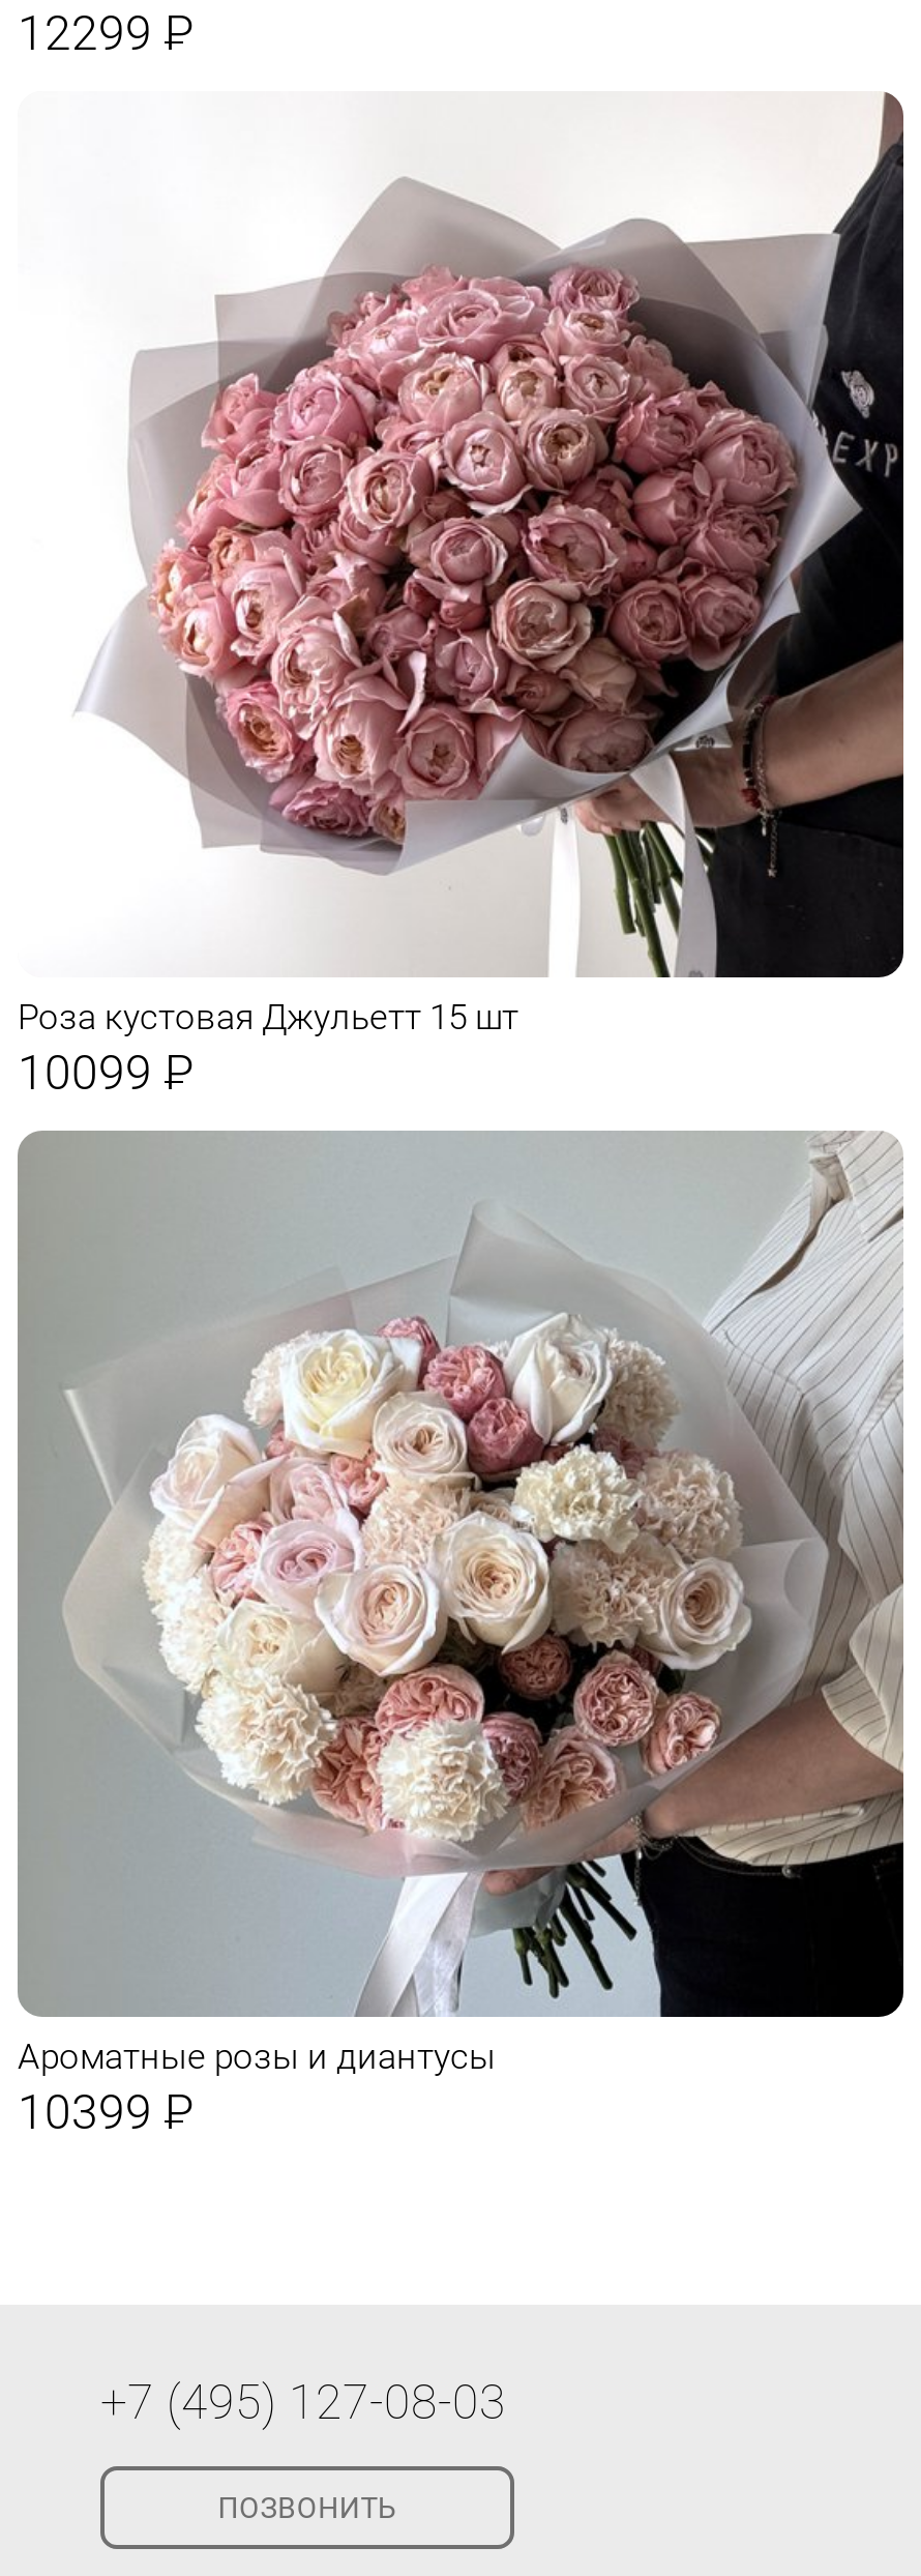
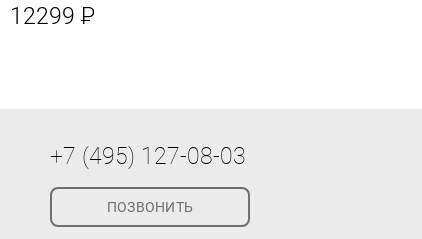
- [image]
- Роза кустовая Джульетт 15 шт
- 10099 Р

- [image]
- Ароматные розы и диантусы
- 10399 Р
